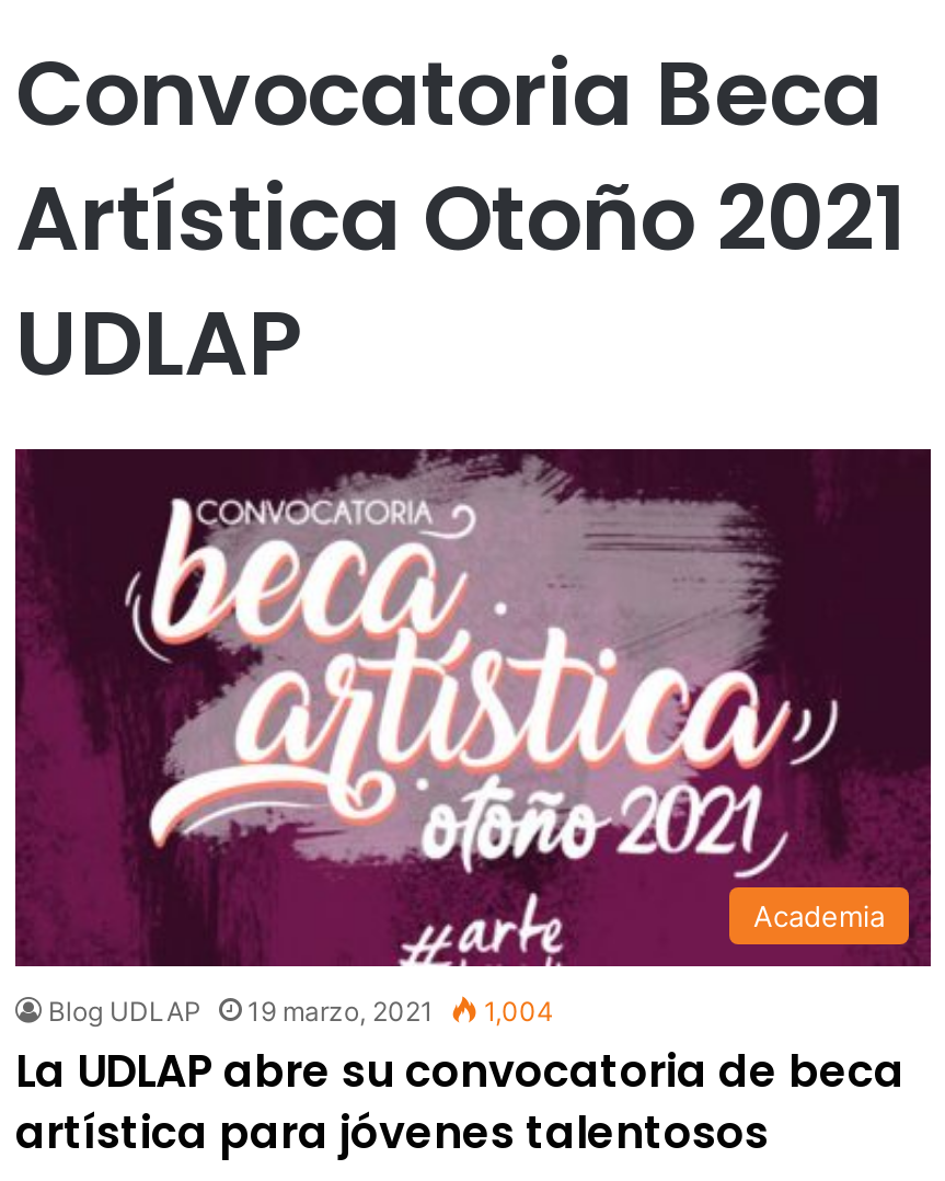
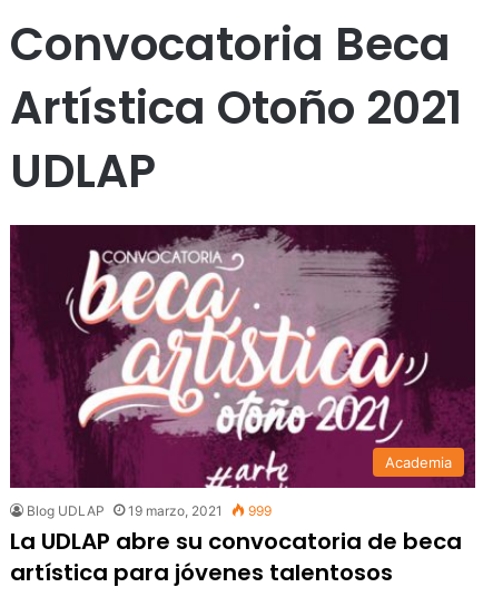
- Blog UDLAP 19 marzo, 2021 1,004
+ Blog UDLAP 19 marzo, 2021 999
